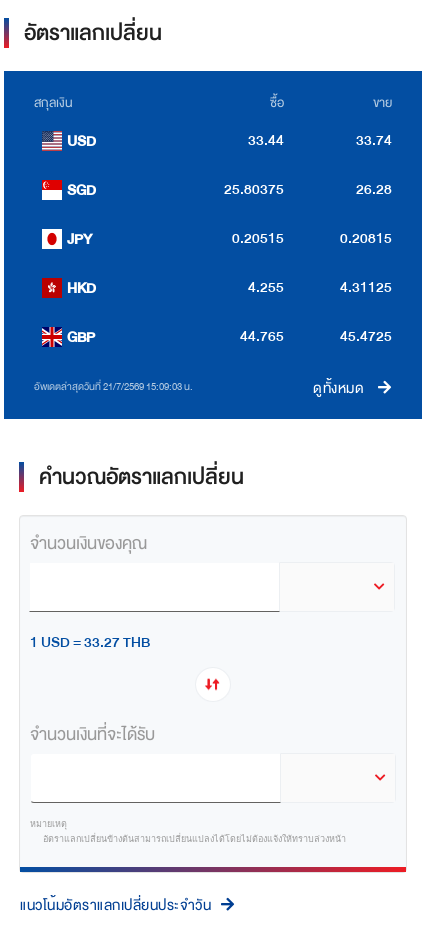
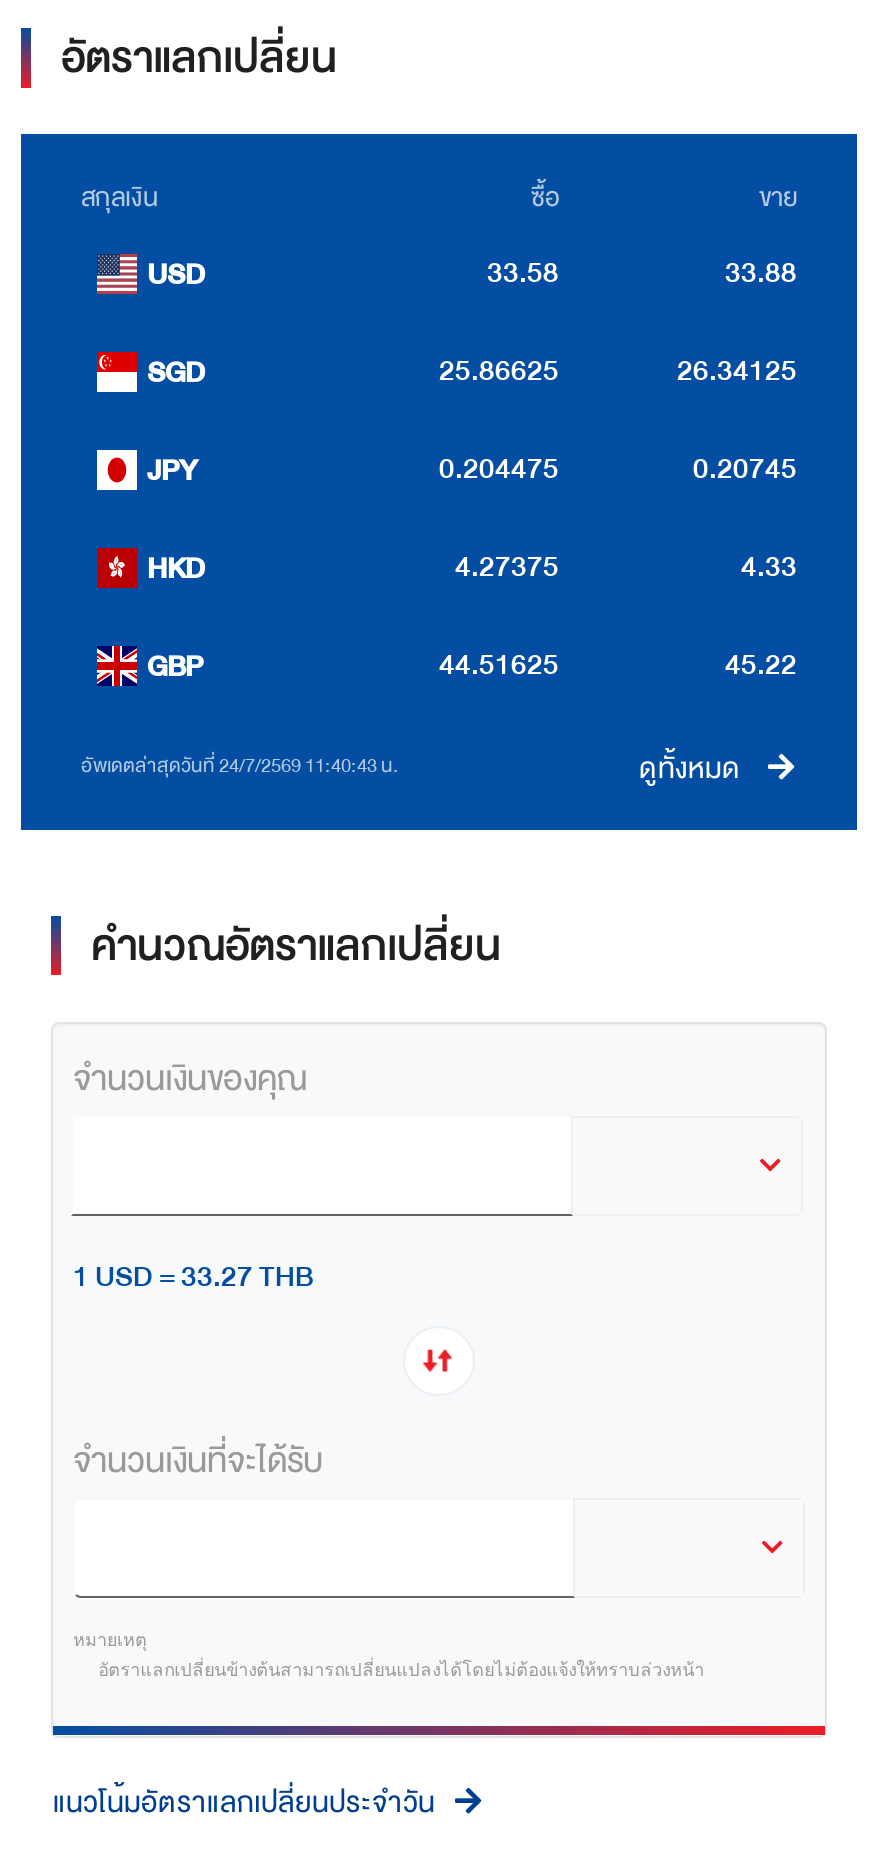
- 33.44
+ 33.58

- 33.74
+ 33.88

- 25.80375
+ 25.86625

- 26.28
+ 26.34125

- 0.20515
+ 0.204475

- 0.20815
+ 0.20745

- 4.255
+ 4.27375

- 4.31125
+ 4.33

- 44.765
+ 44.51625

- 45.4725
+ 45.22

- อัพเดตล่าสุดวันที่ 21/7/2569 15:09:03 น.
+ อัพเดตล่าสุดวันที่ 24/7/2569 11:40:43 น.
